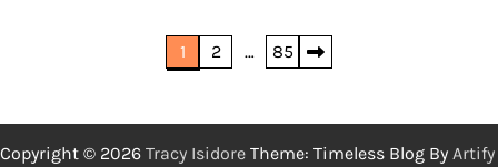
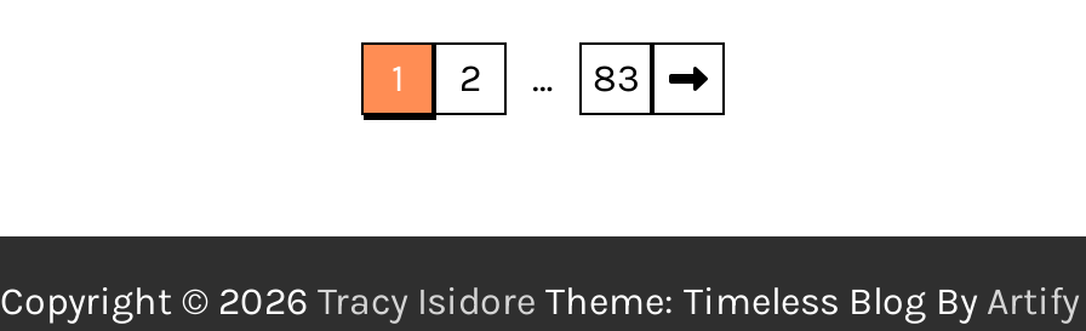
- 85
+ 83
